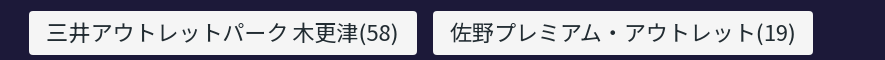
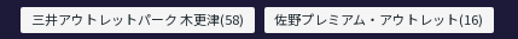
- 佐野プレミアム・アウトレット(19)
+ 佐野プレミアム・アウトレット(16)
